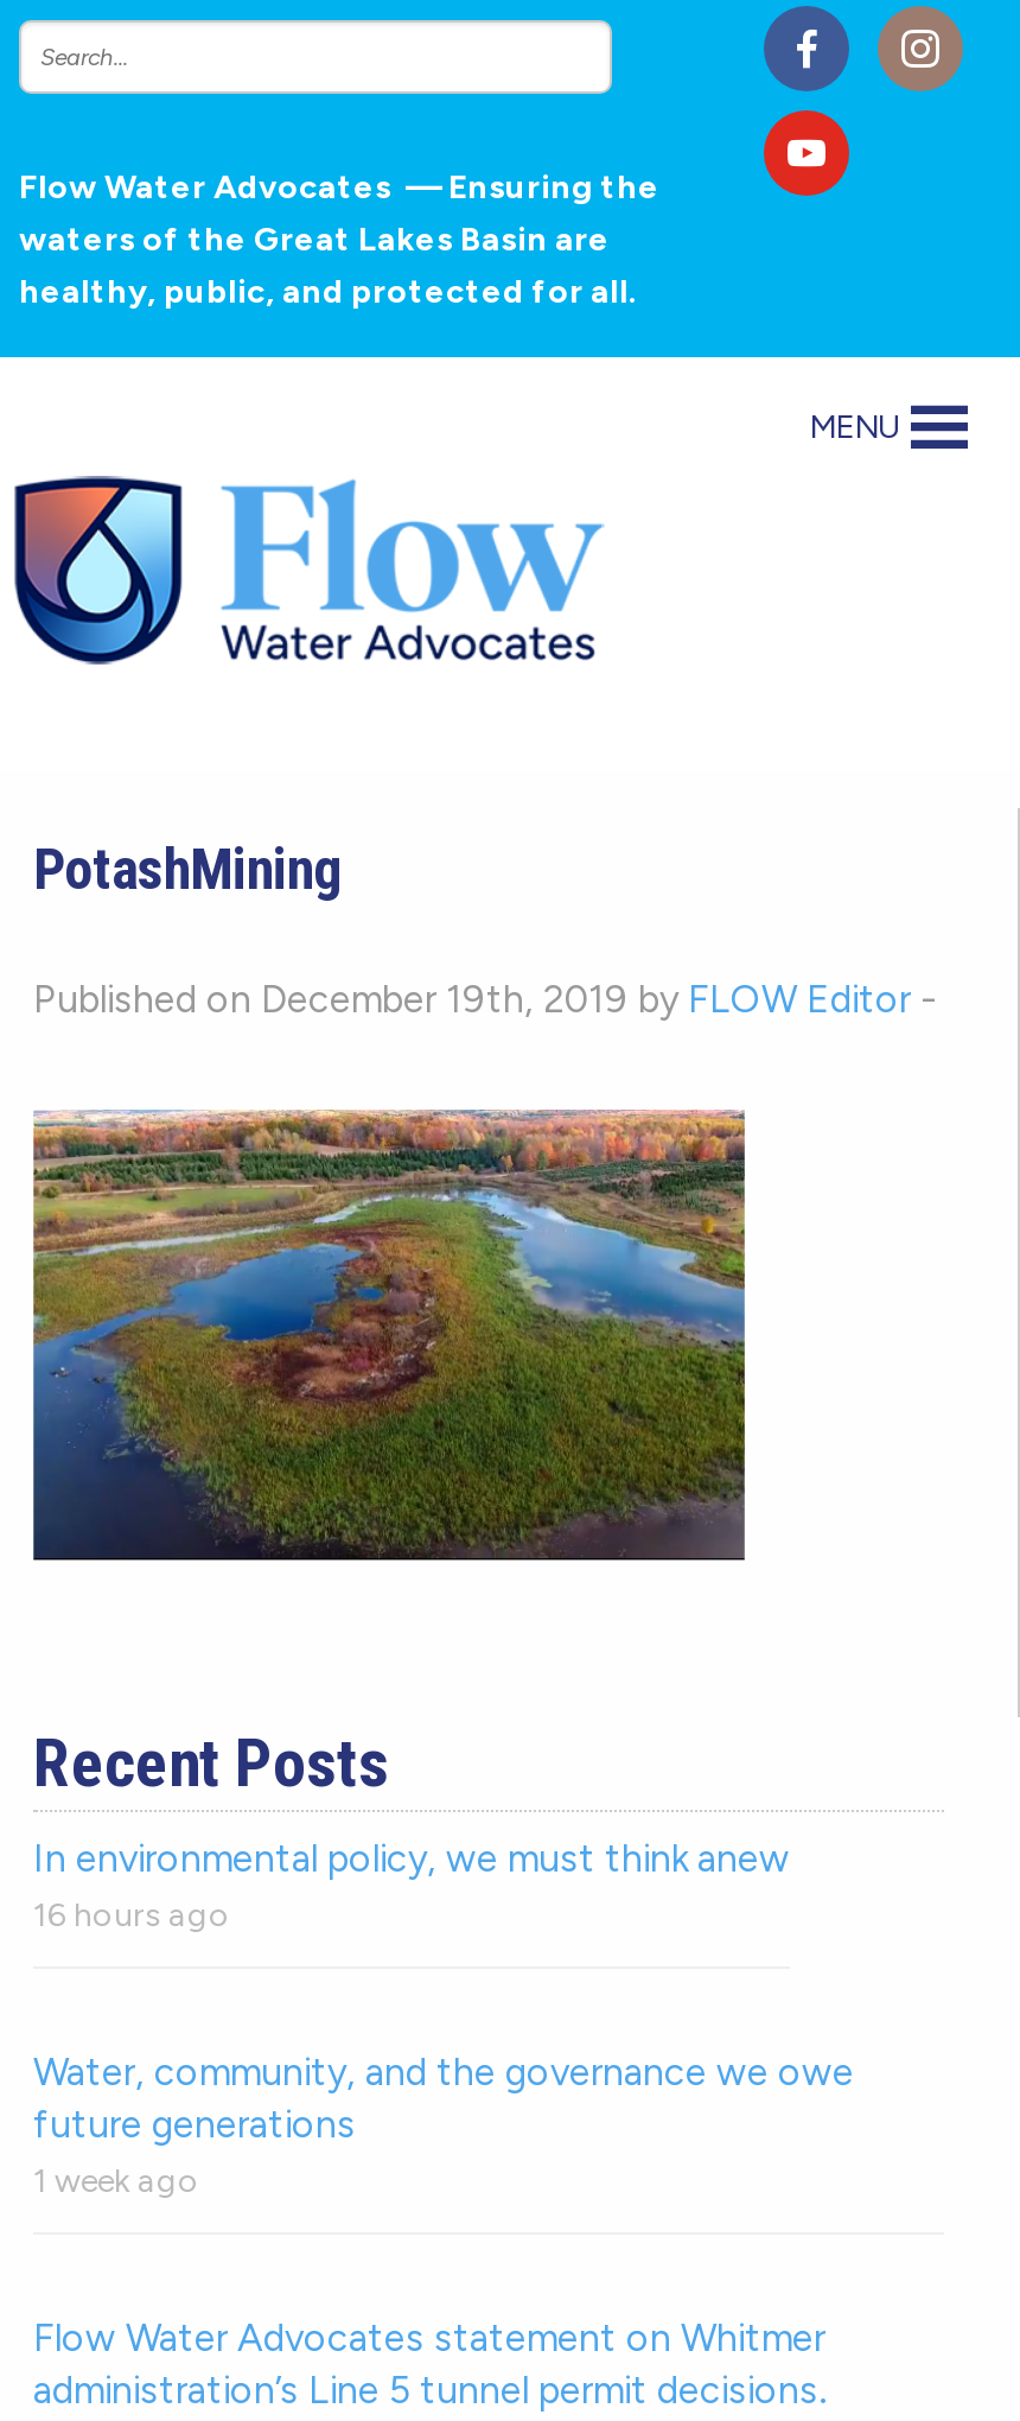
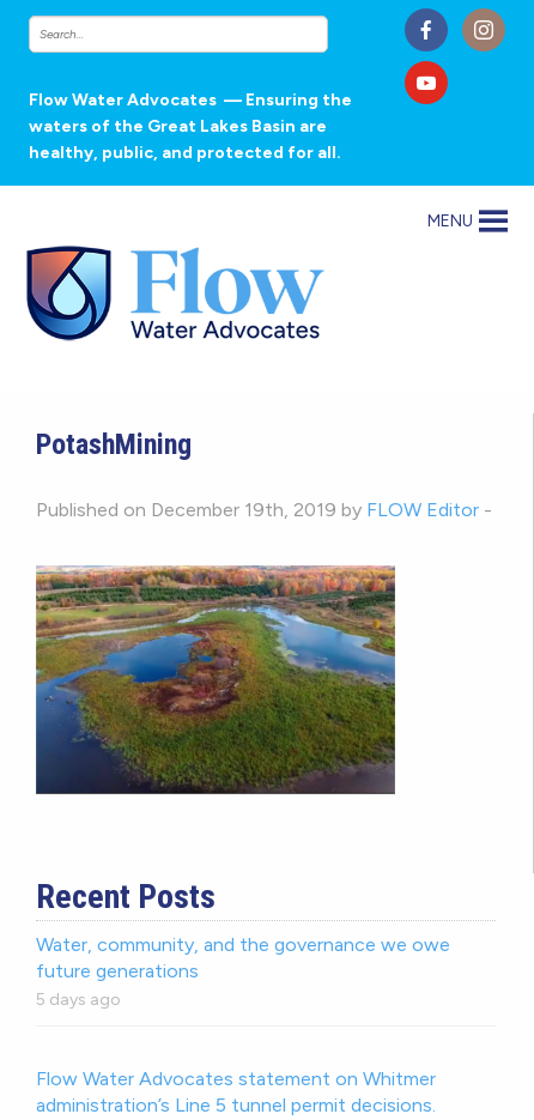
- In environmental policy, we must think anew
- 16 hours ago

- 1 week ago
+ 5 days ago
